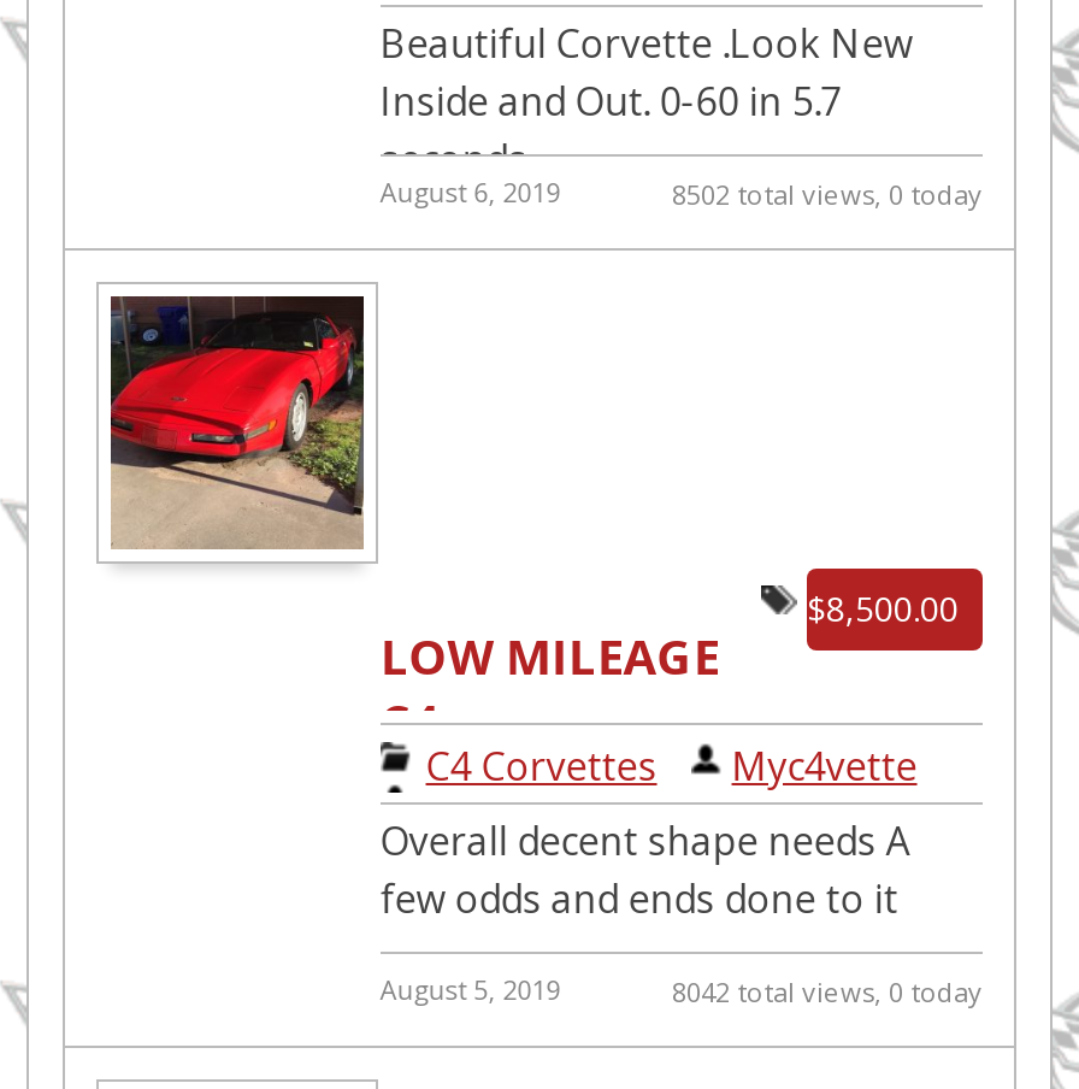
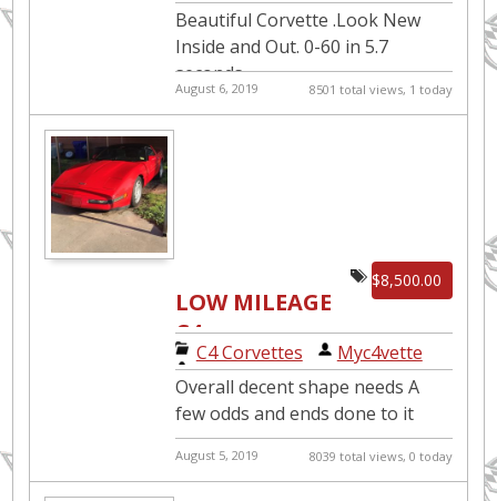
- 8502 total views, 0 today
+ 8501 total views, 1 today

- 8042 total views, 0 today
+ 8039 total views, 0 today
